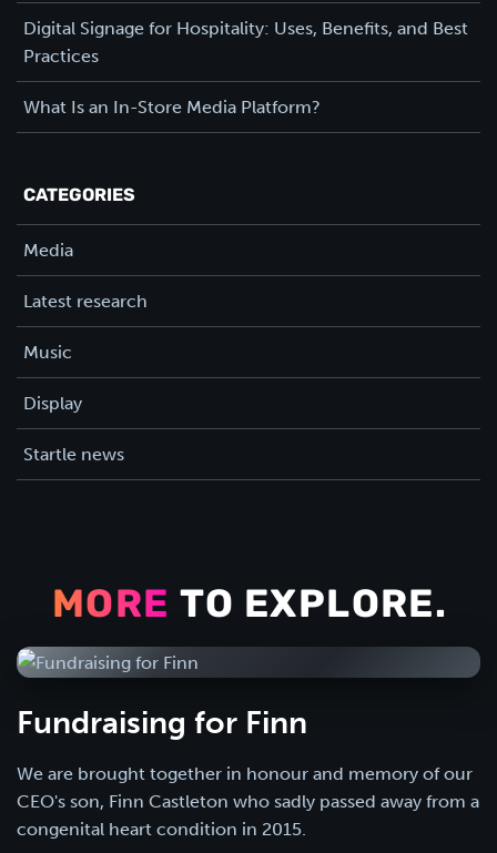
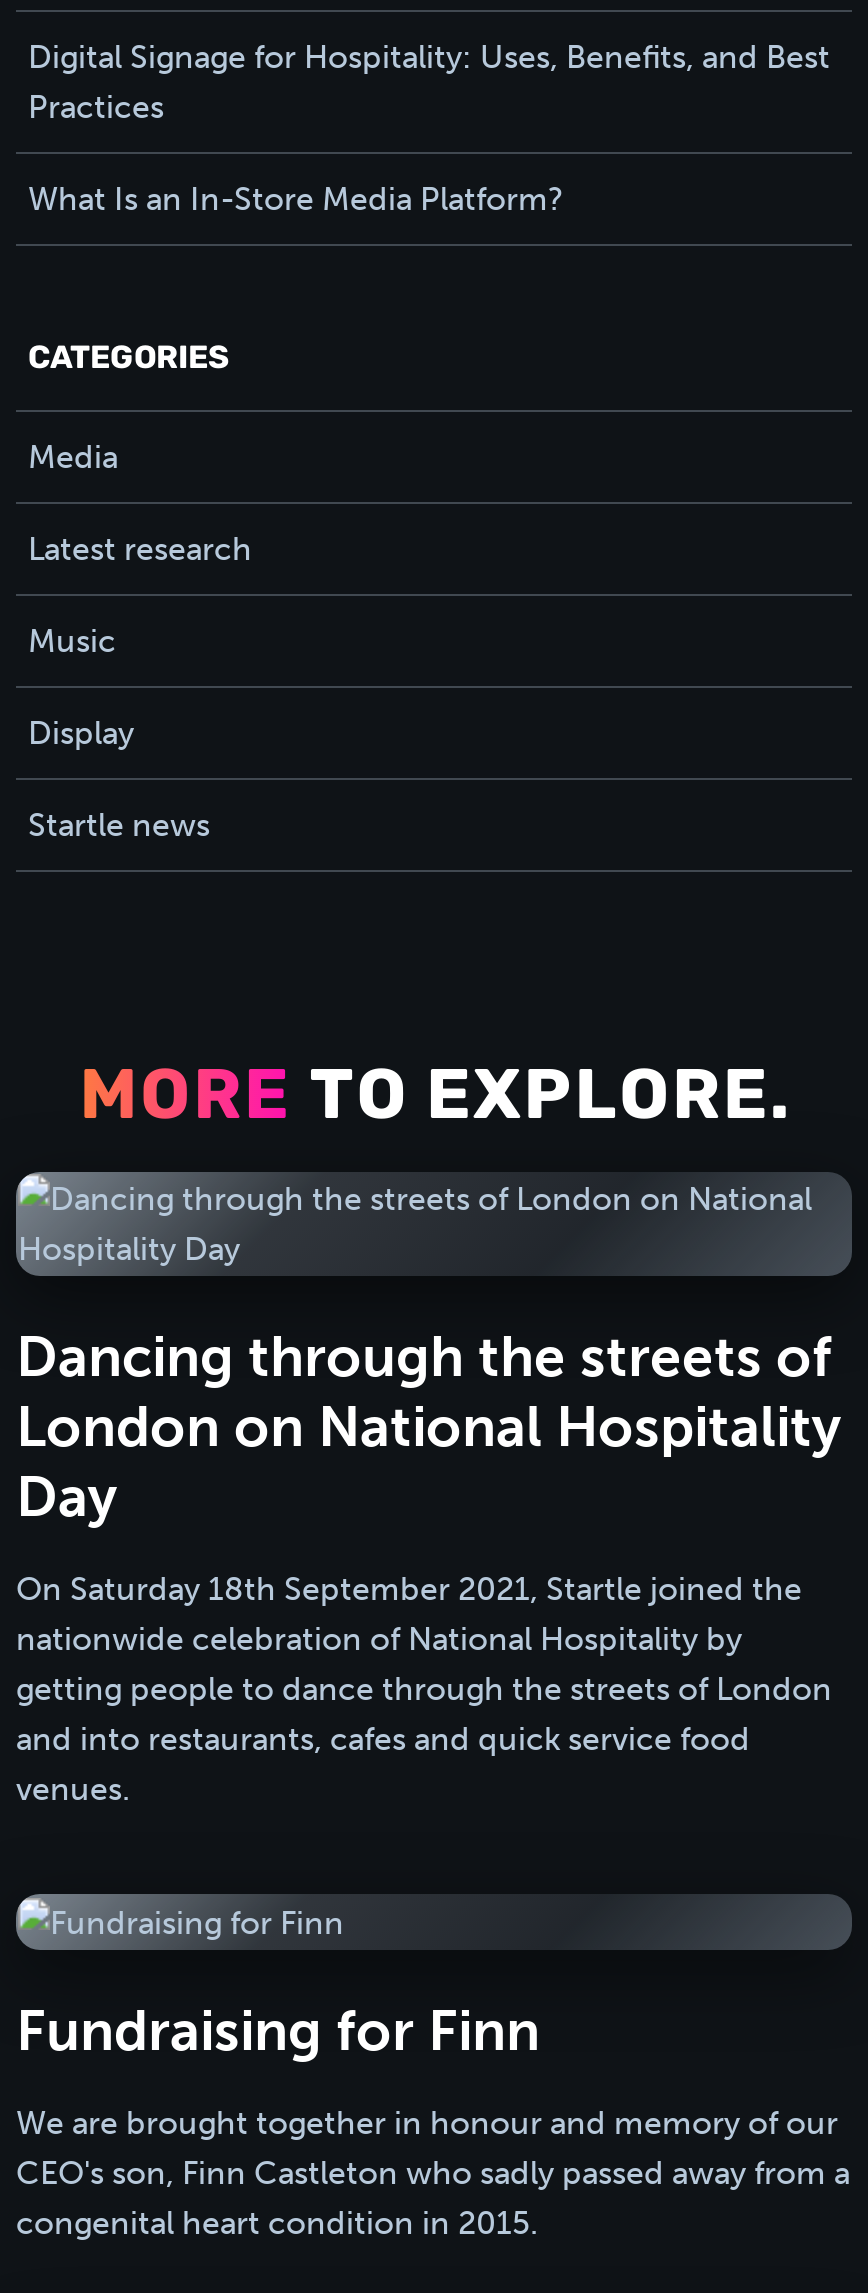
+ [image]
+ Dancing through the streets of
+ London on National Hospitality
+ Day
+ On Saturday 18th September 2021, Startle joined the
+ nationwide celebration of National Hospitality by
+ getting people to dance through the streets of London
+ and into restaurants, cafes and quick service food
+ venues.
